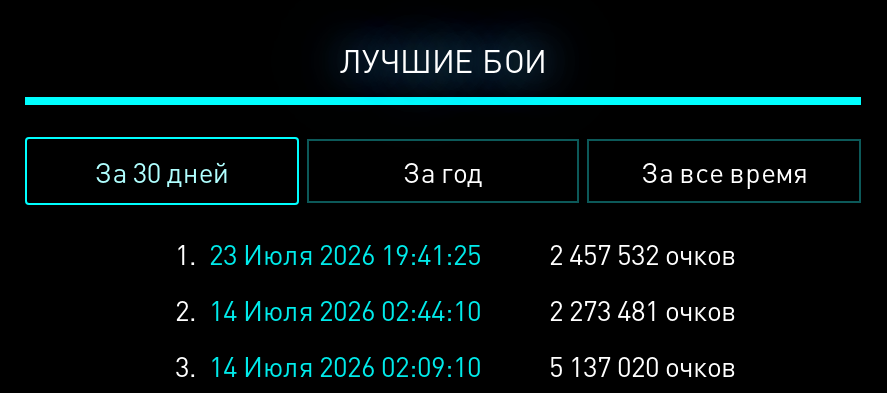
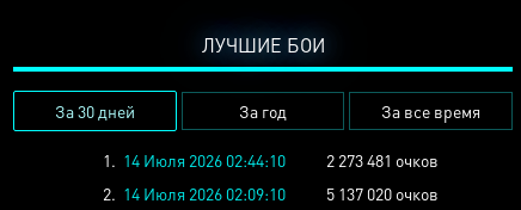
- 1. 23 Июля 2026 19:41:25
- 2 457 532 очков
- 2. 14 Июля 2026 02:44:10
+ 1. 14 Июля 2026 02:44:10

- 3. 14 Июля 2026 02:09:10 5 137 020 очков
+ 2. 14 Июля 2026 02:09:10 5 137 020 очков
